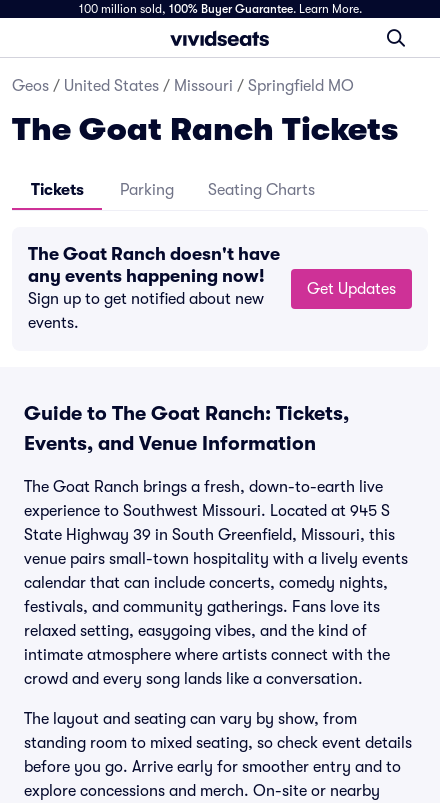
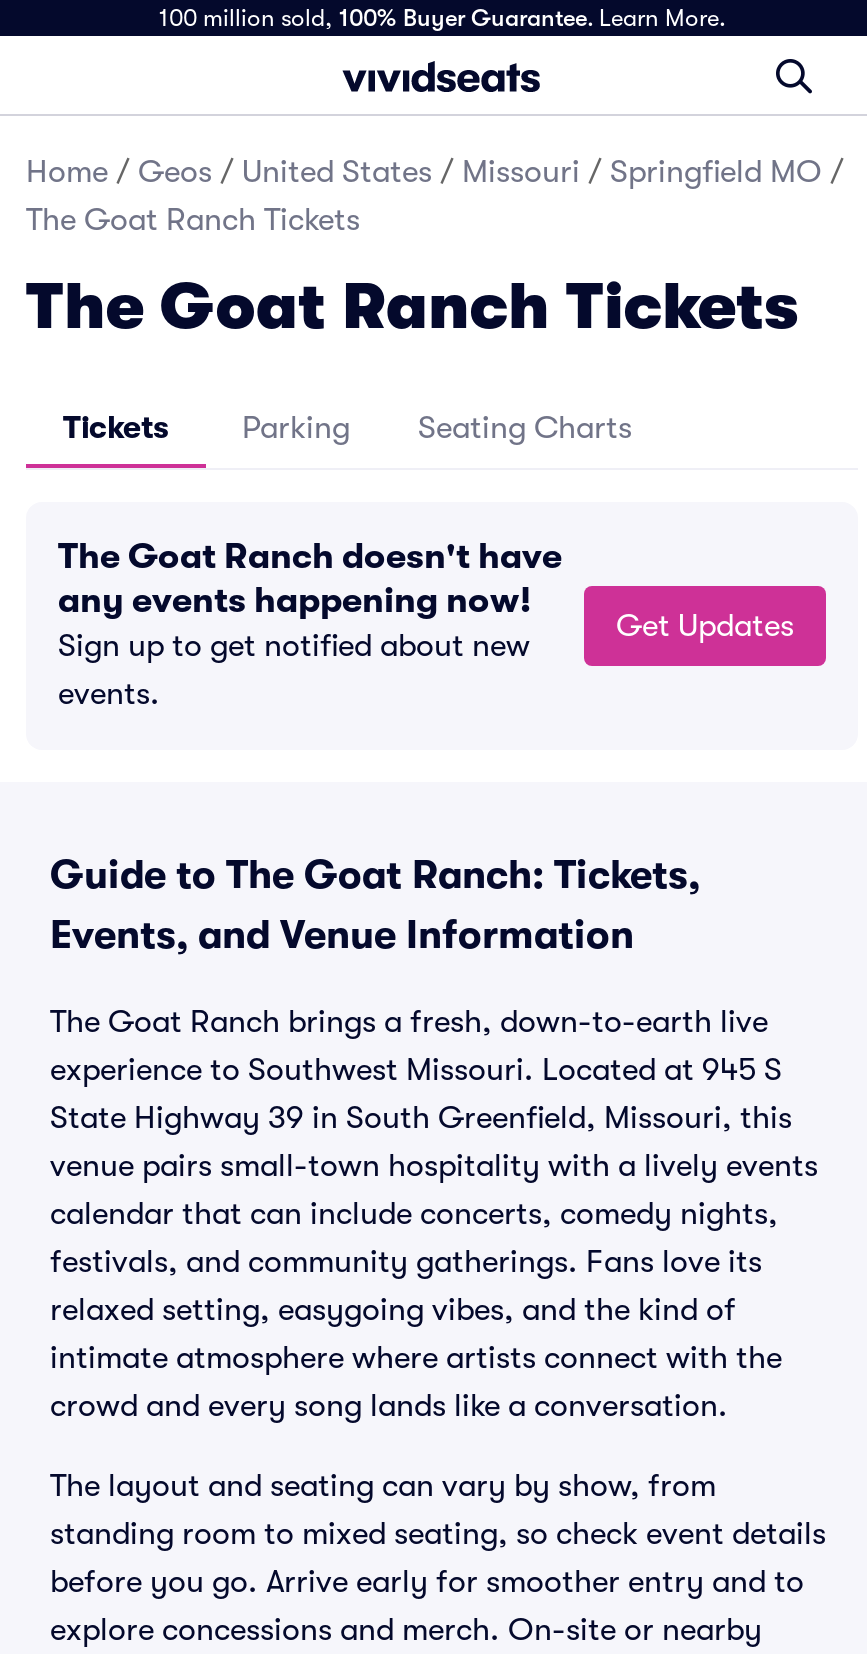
- Geos / United States / Missouri / Springfield MO
+ Home / Geos / United States / Missouri / Springfield MO /
+ The Goat Ranch Tickets
